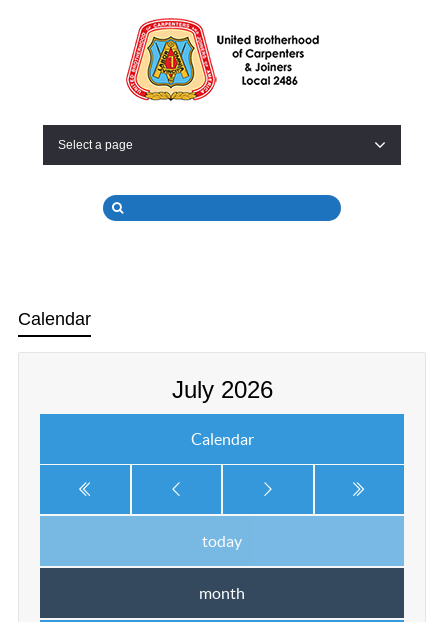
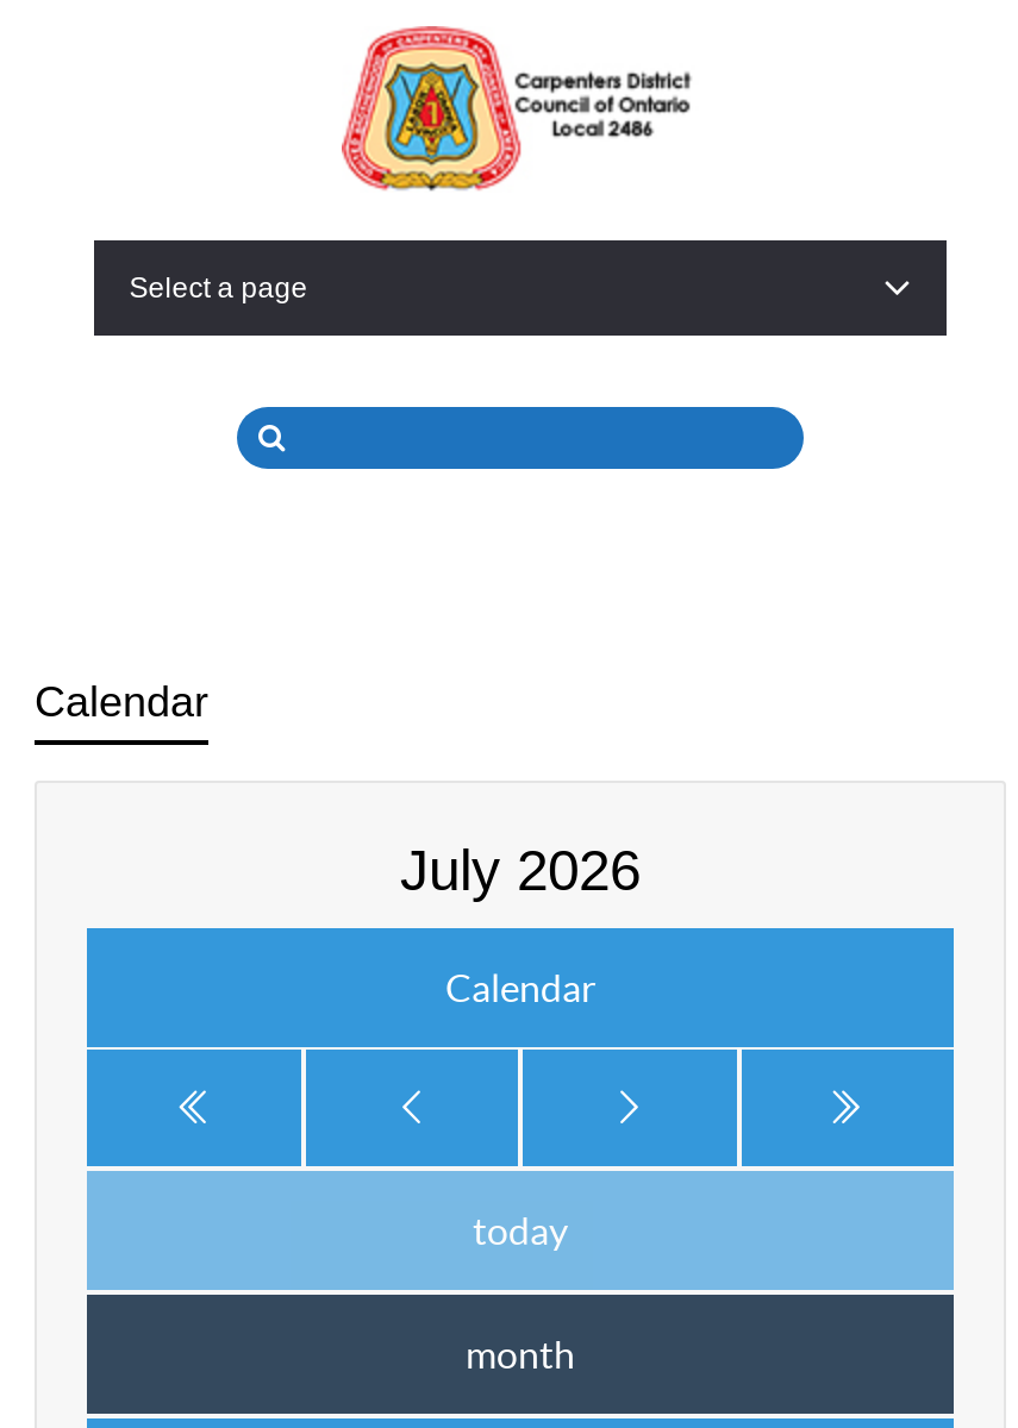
- [image]
+ [image]
